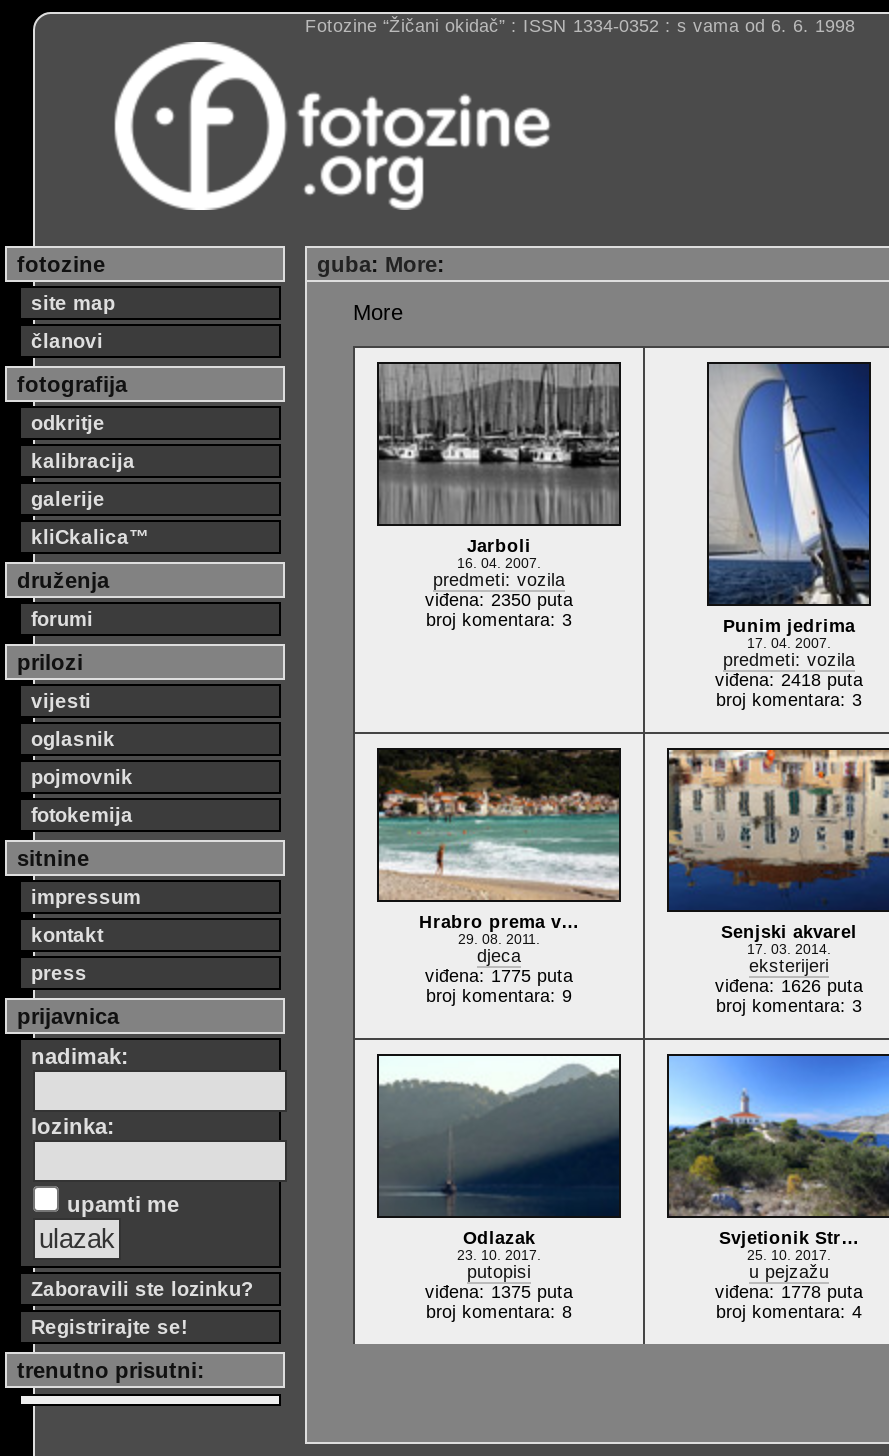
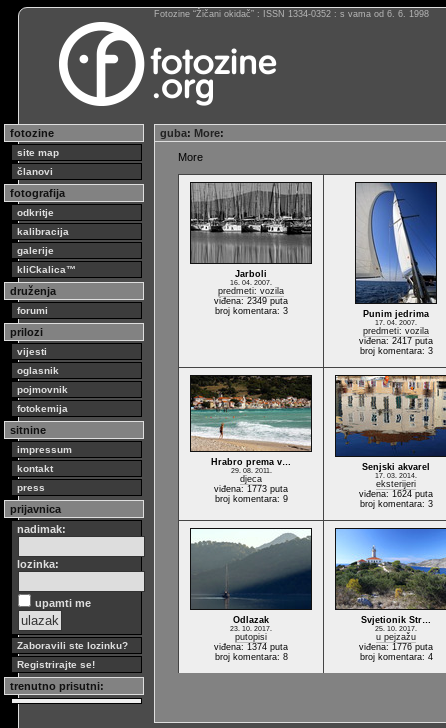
- viđena: 2350 puta
+ viđena: 2349 puta

- viđena: 2418 puta
+ viđena: 2417 puta

- viđena: 1775 puta
+ viđena: 1773 puta

- viđena: 1626 puta
+ viđena: 1624 puta

- viđena: 1375 puta
+ viđena: 1374 puta

- viđena: 1778 puta
+ viđena: 1776 puta
